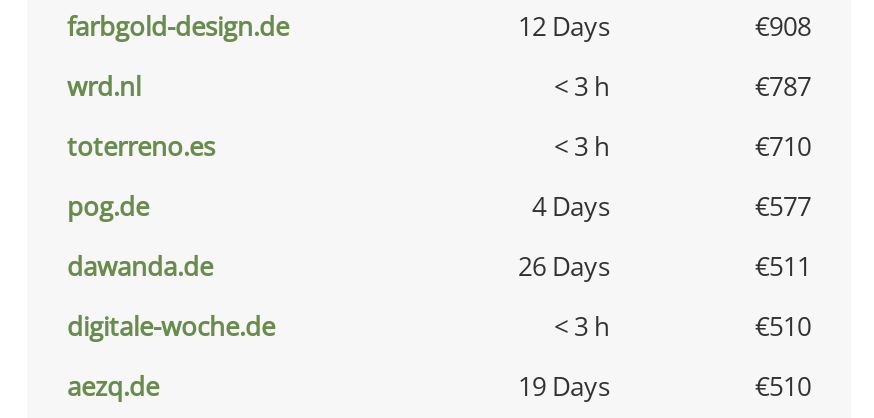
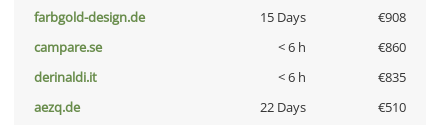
- 12 Days
+ 15 Days

- wrd.nl
- < 3 h
- €787
- toterreno.es
- < 3 h
- €710
- pog.de
- 4 Days
- €577
- dawanda.de
- 26 Days
- €511
- digitale-woche.de
- < 3 h
- €510
+ campare.se
+ < 6 h
+ €860
+ derinaldi.it
+ < 6 h
+ €835

- 19 Days
+ 22 Days
